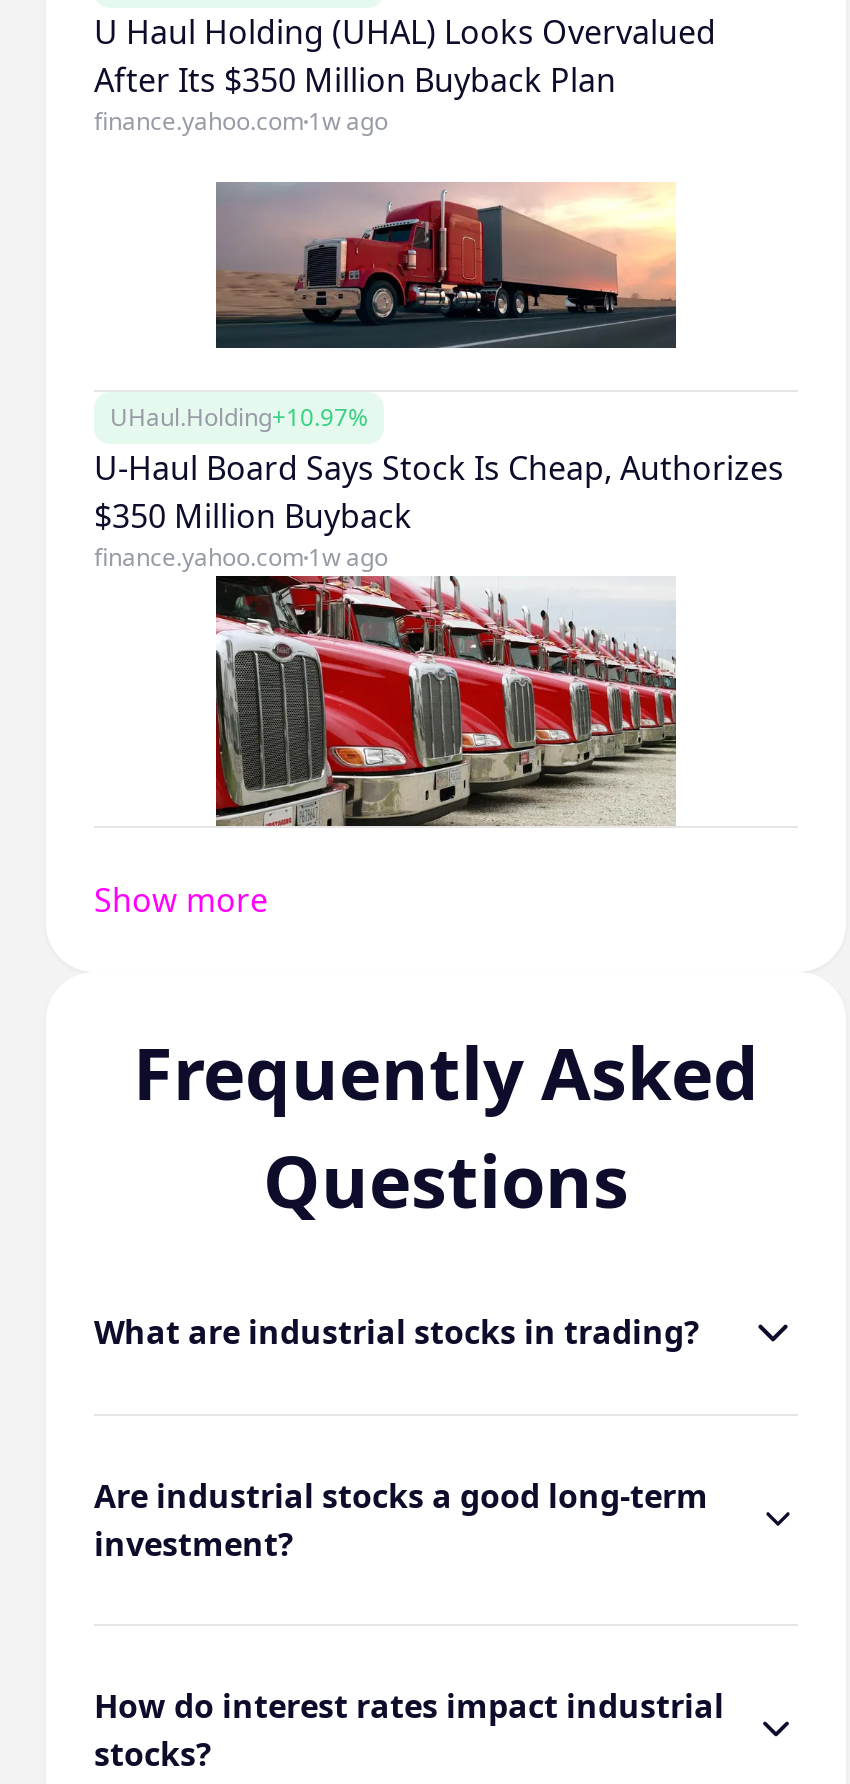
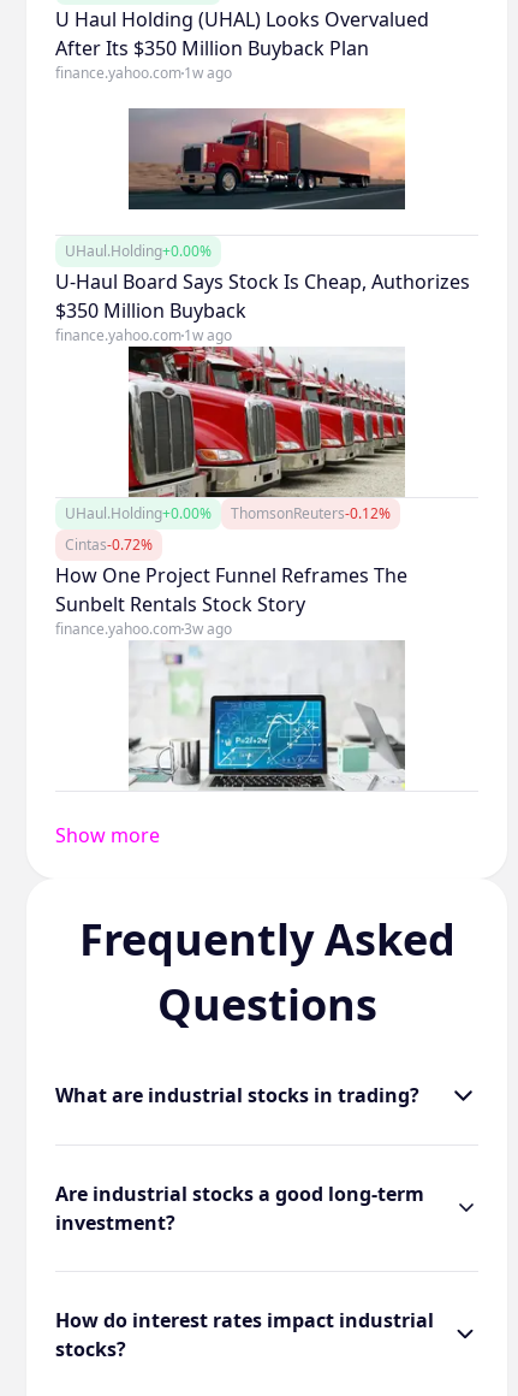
- UHaul.Holding+10.97%
+ UHaul.Holding+0.00%

+ UHaul.Holding+0.00%
+ ThomsonReuters-0.12%
+ Cintas-0.72%
+ How One Project Funnel Reframes The
+ Sunbelt Rentals Stock Story
+ finance.yahoo.com 3w ago

+ [image]
